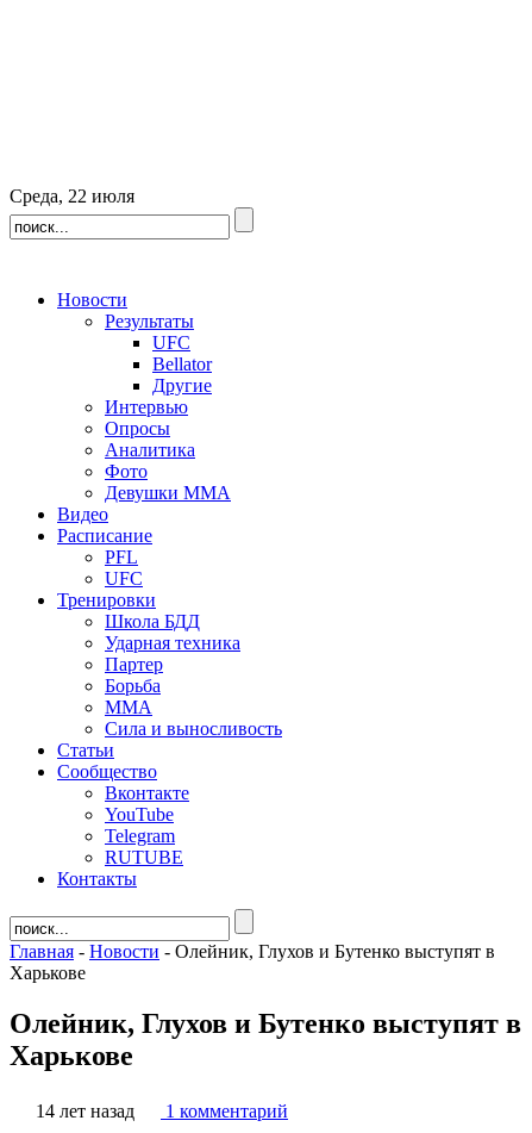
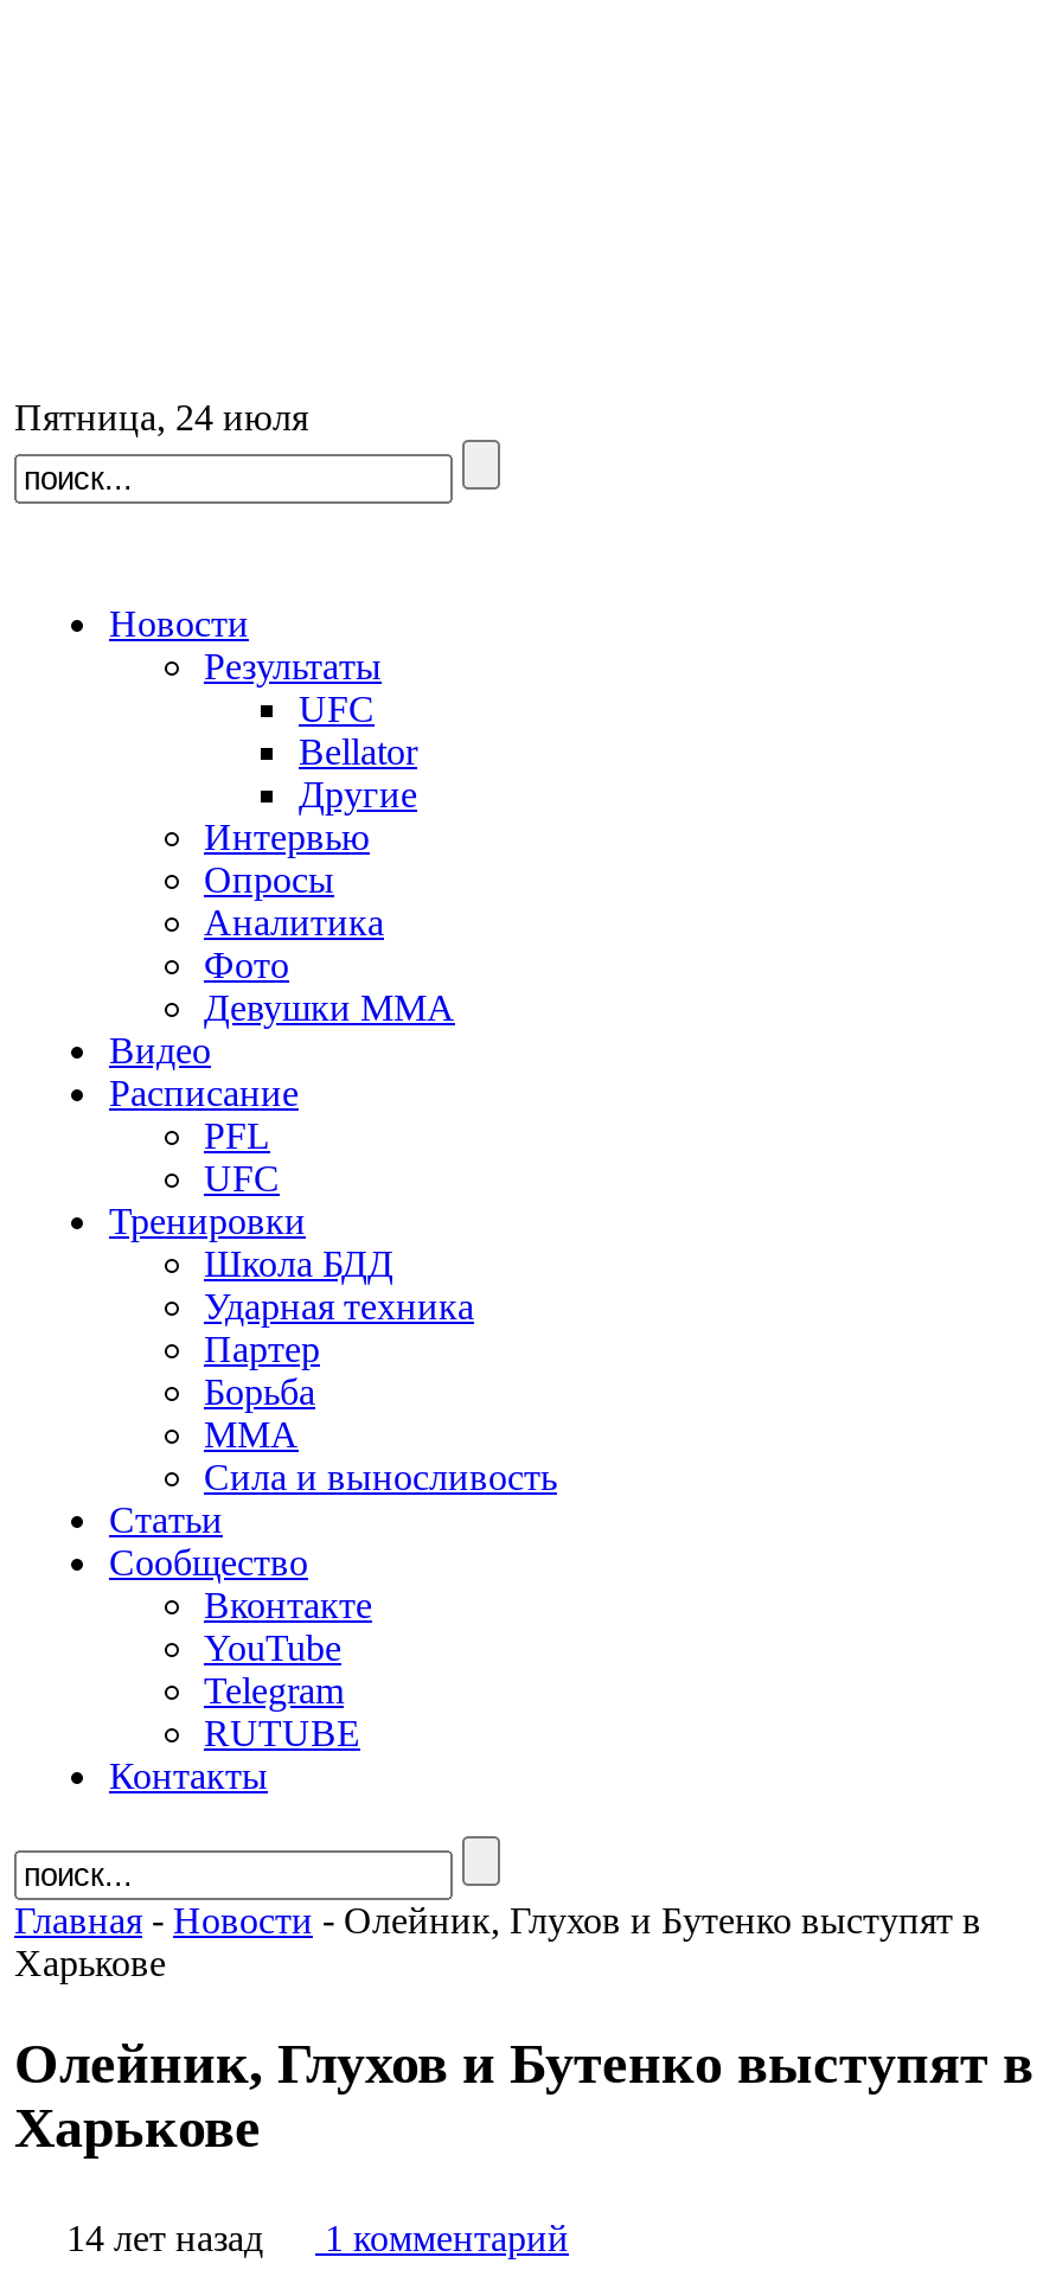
- Среда, 22 июля
+ Пятница, 24 июля
